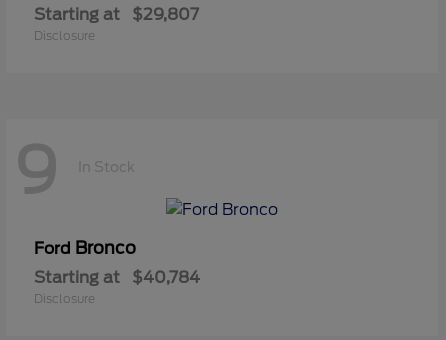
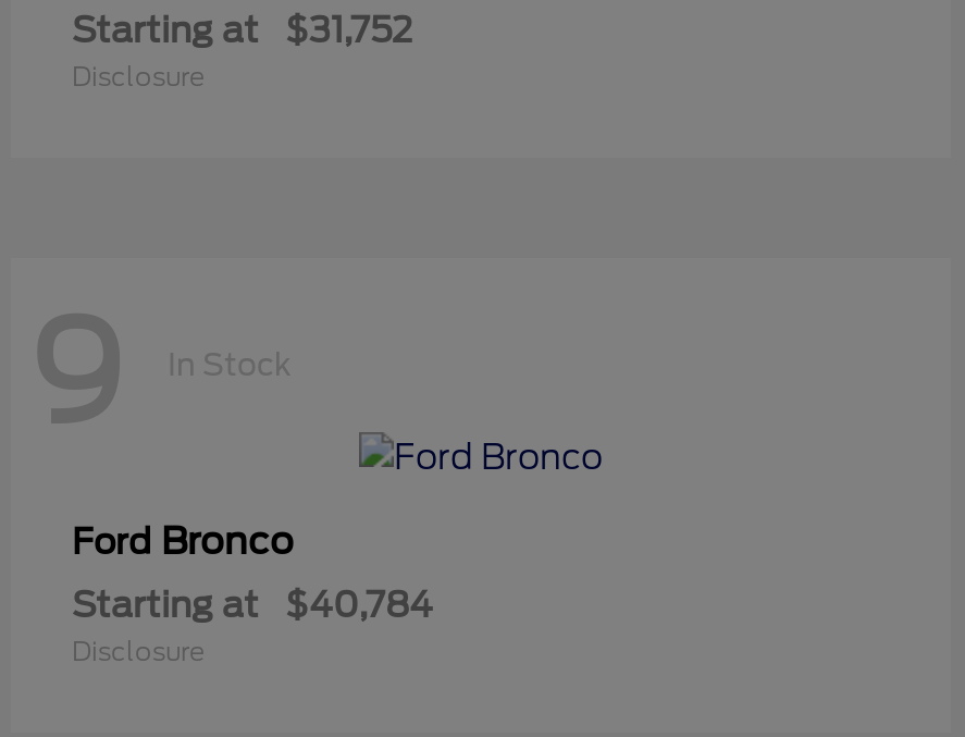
- Starting at $29,807
+ Starting at $31,752
